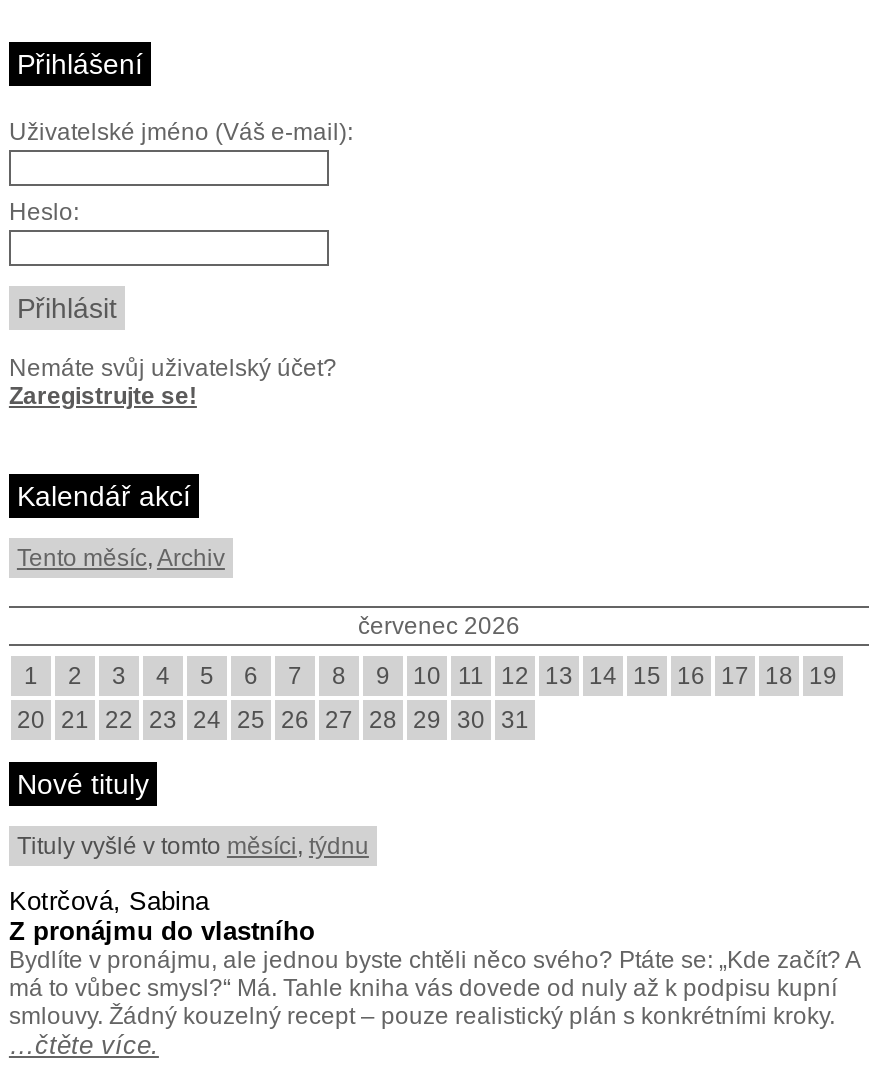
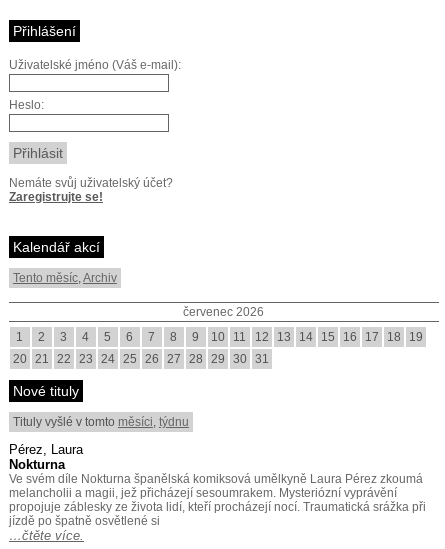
- Kotrčová, Sabina
- Z pronájmu do vlastního
- Bydlíte v pronájmu, ale jednou byste chtěli něco svého? Ptáte se: „Kde začít? A
- má to vůbec smysl?“ Má. Tahle kniha vás dovede od nuly až k podpisu kupní
- smlouvy. Žádný kouzelný recept – pouze realistický plán s konkrétními kroky.
+ Pérez, Laura
+ Nokturna
+ Ve svém díle Nokturna španělská komiksová umělkyně Laura Pérez zkoumá
+ melancholii a magii, jež přicházejí sesoumrakem. Mysteriózní vyprávění
+ propojuje záblesky ze života lidí, kteří procházejí nocí. Traumatická srážka při
+ jízdě po špatně osvětlené si
